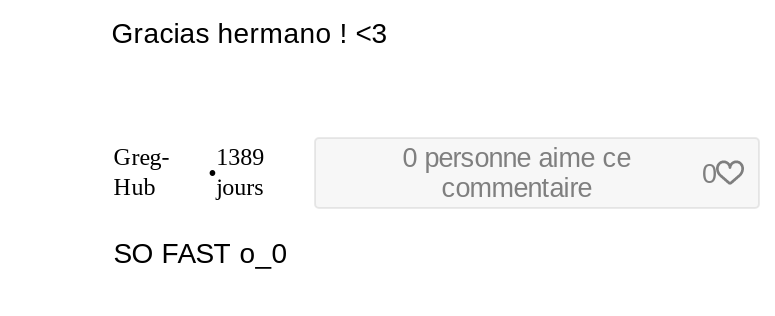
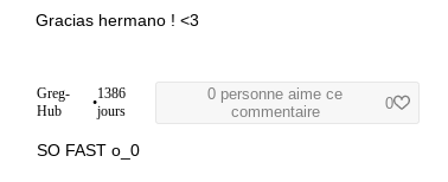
- Greg- 1389
+ Greg- 1386
